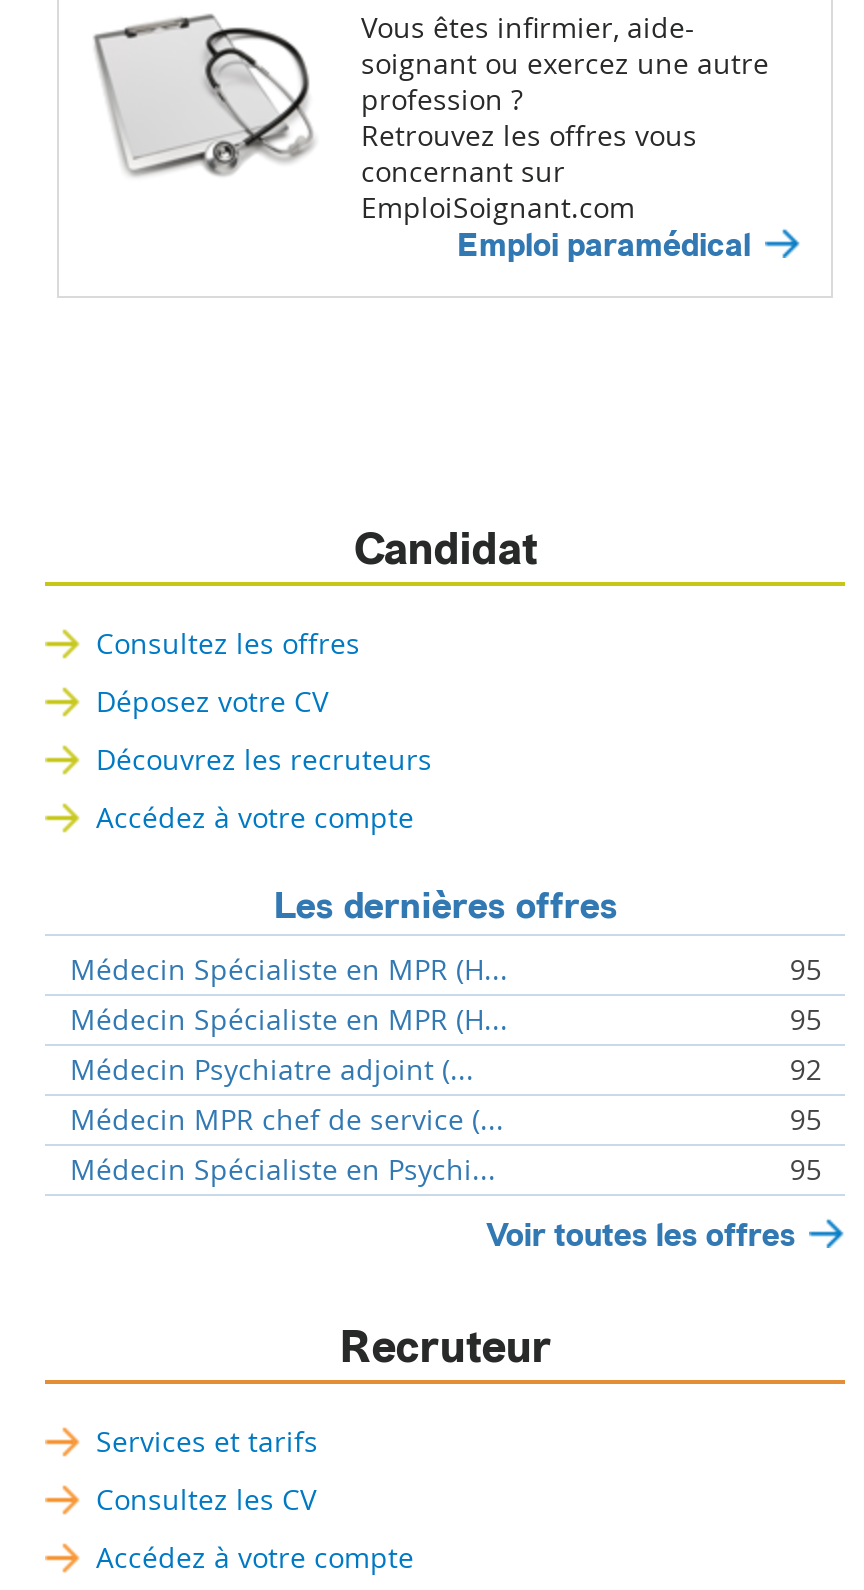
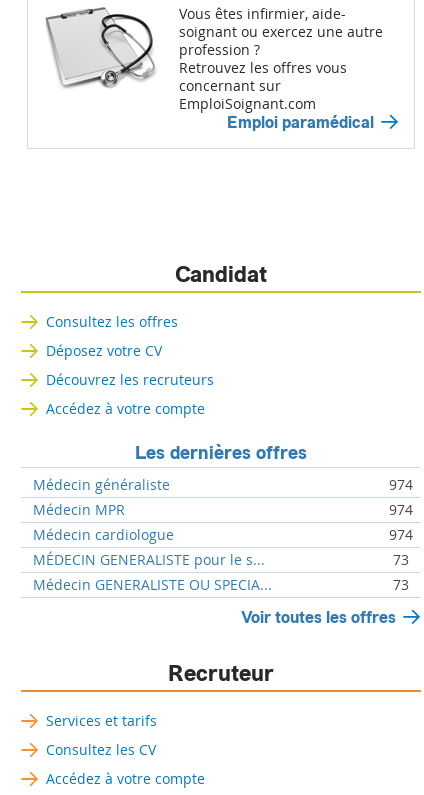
- Médecin Spécialiste en MPR (H...
- 95
- Médecin Spécialiste en MPR (H...
- 95
- Médecin Psychiatre adjoint (...
- 92
- Médecin MPR chef de service (...
- 95
- Médecin Spécialiste en Psychi...
- 95
+ Médecin généraliste
+ 974
+ Médecin MPR
+ 974
+ Médecin cardiologue
+ 974
+ MÉDECIN GENERALISTE pour le s...
+ 73
+ Médecin GENERALISTE OU SPECIA...
+ 73
